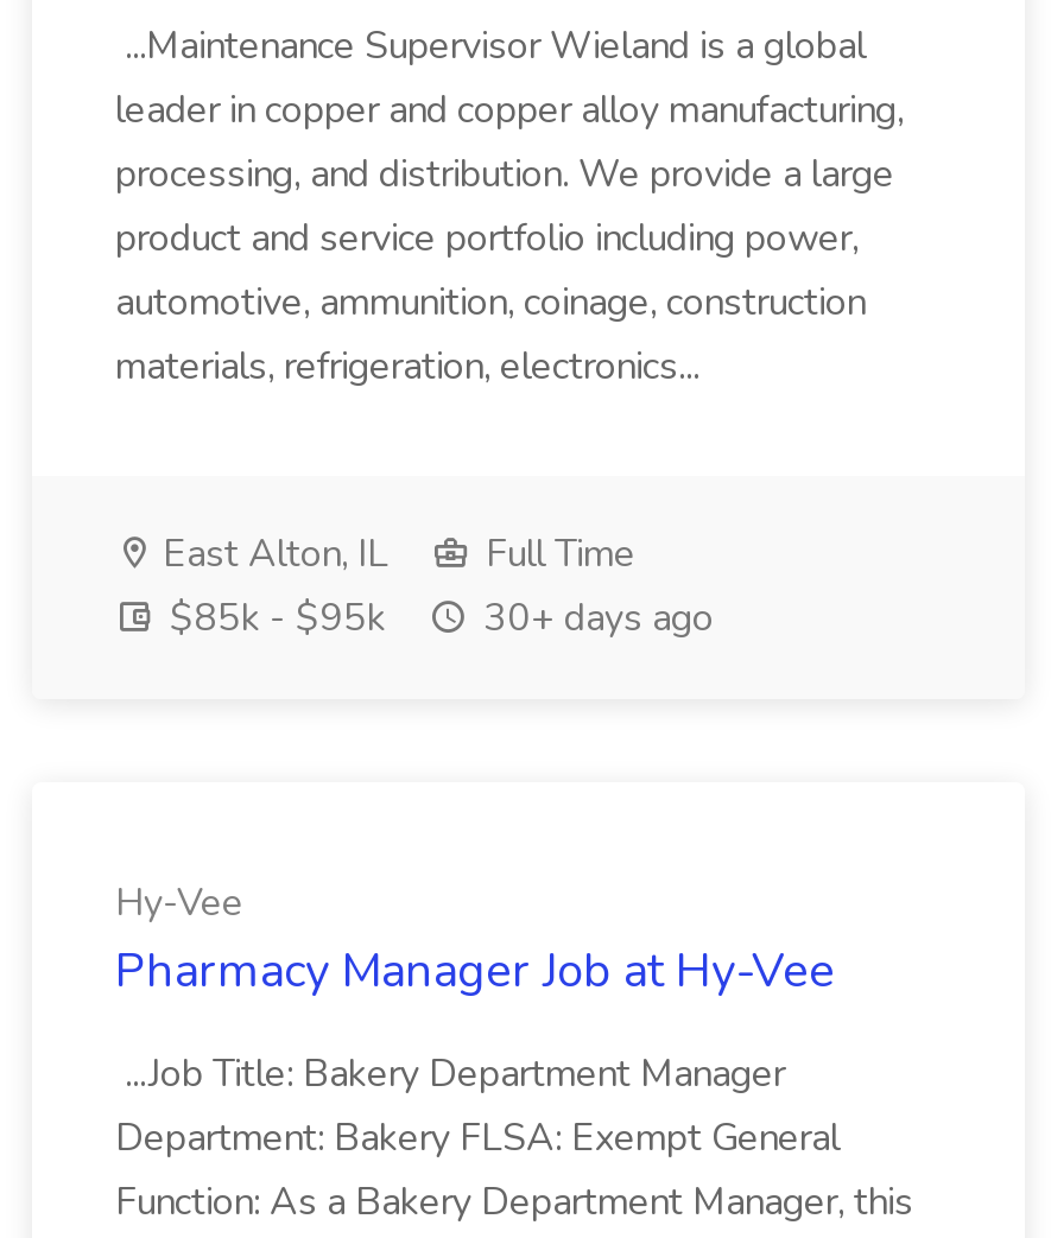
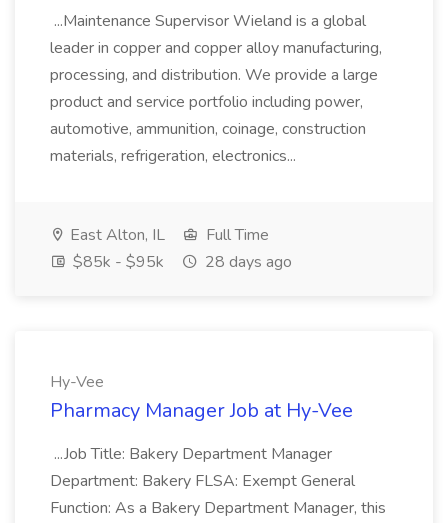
- $85k - $95k 30+ days ago
+ $85k - $95k 28 days ago
